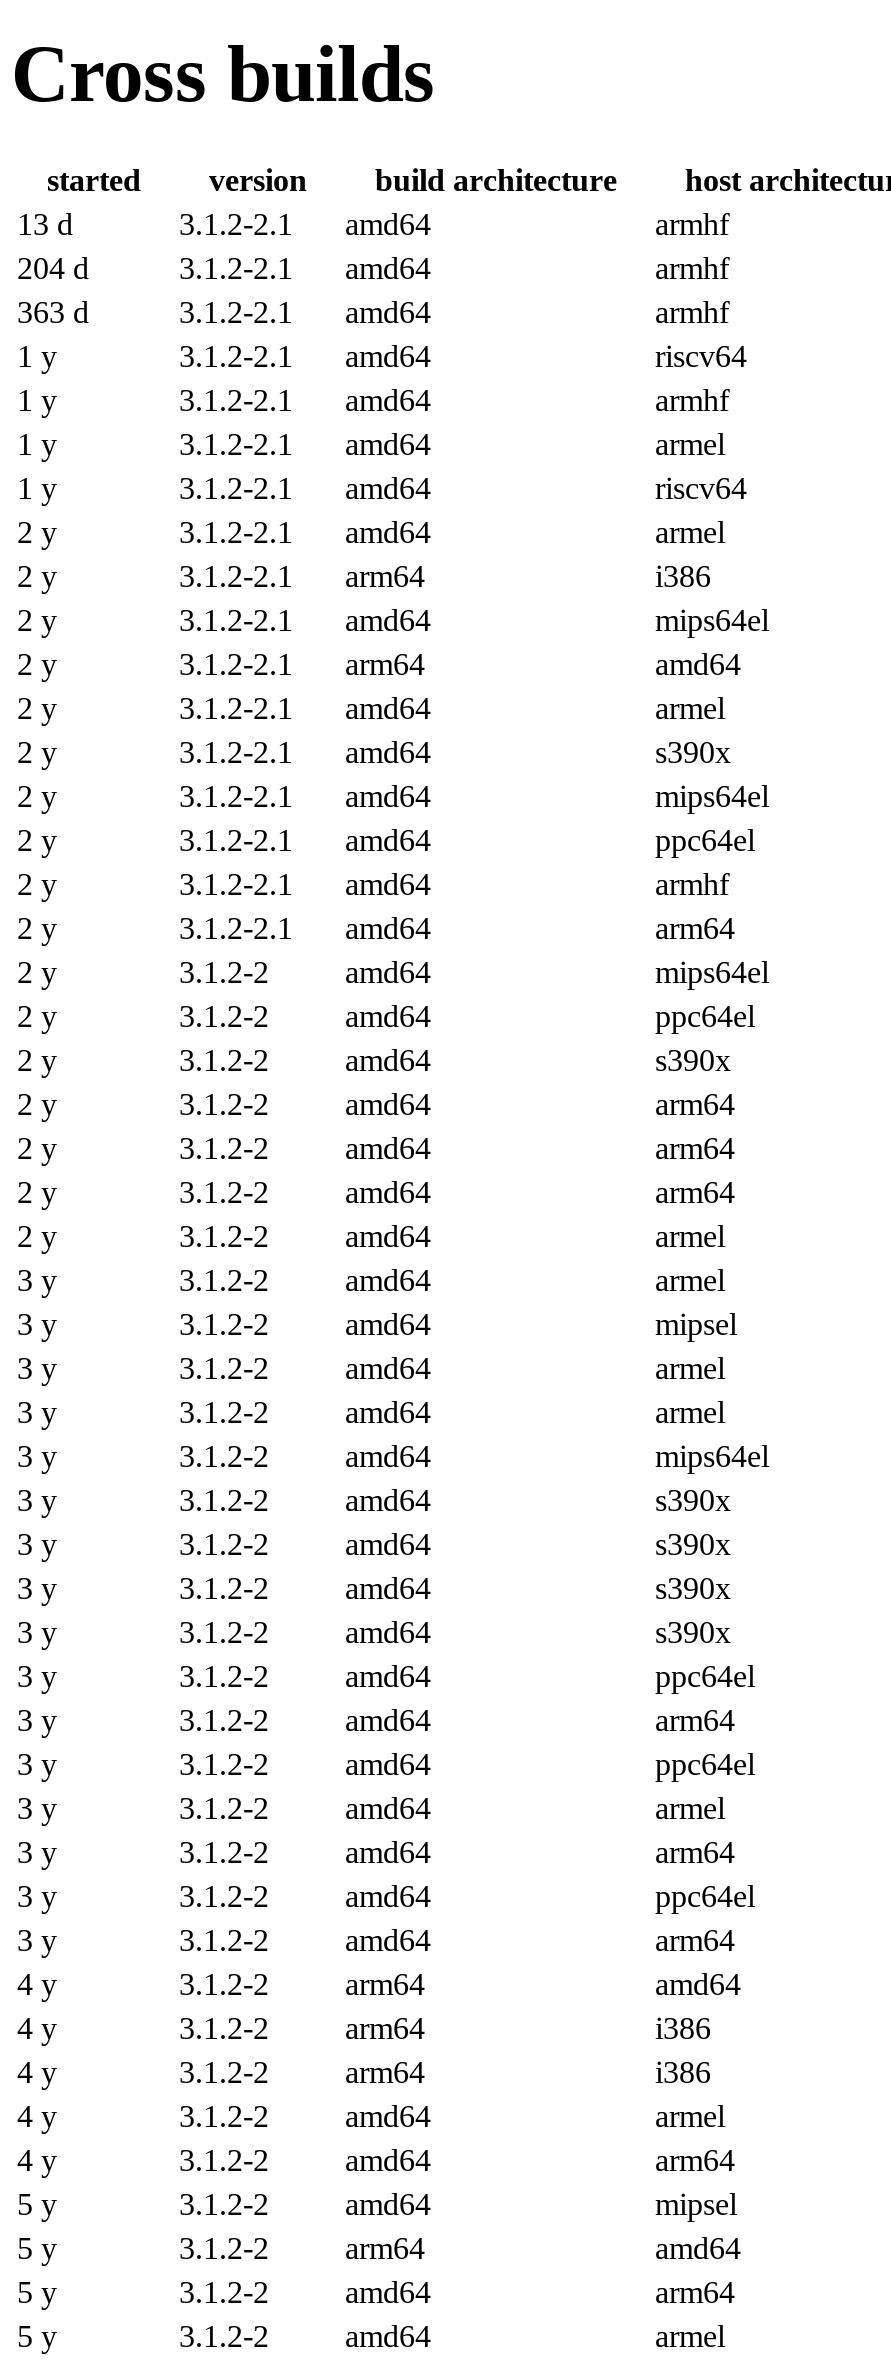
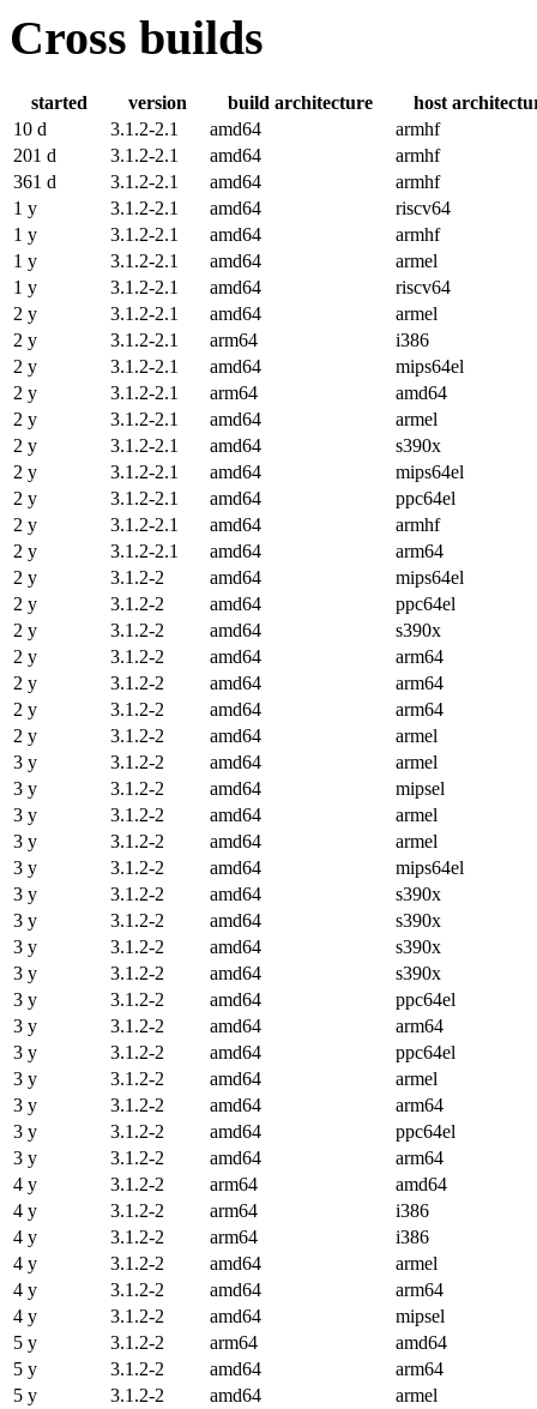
- 13 d
+ 10 d

- 204 d
+ 201 d

- 363 d
+ 361 d

- 5 y
+ 4 y
